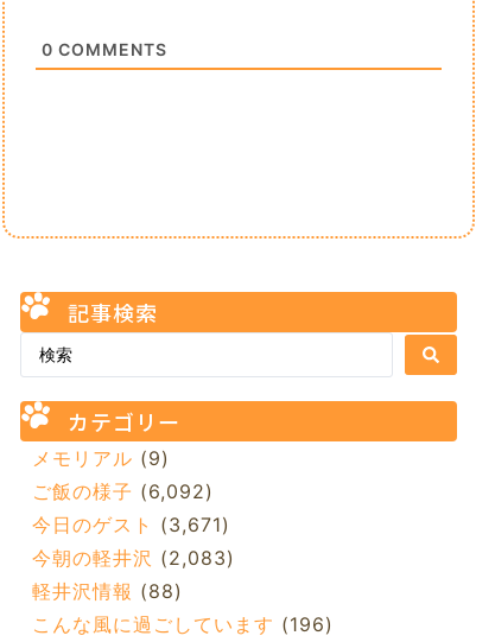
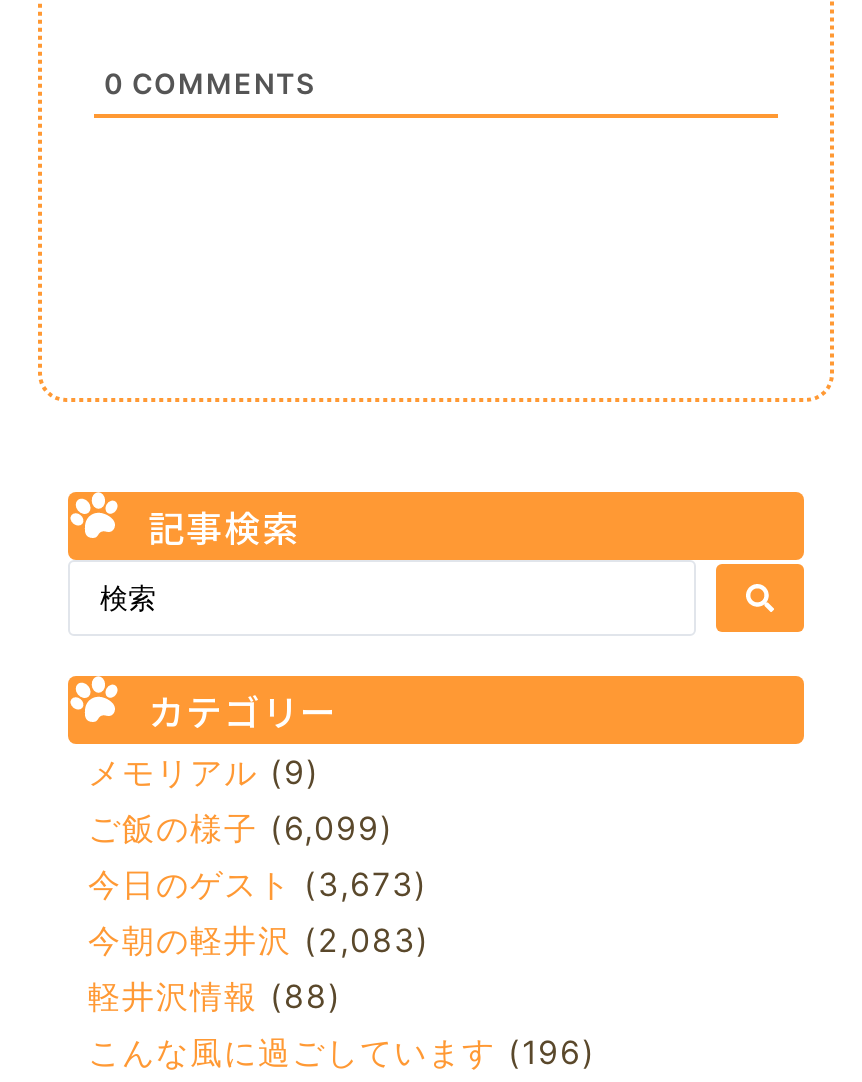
- ご飯の様子(6,092)
+ ご飯の様子(6,099)

- 今日のゲスト(3,671)
+ 今日のゲスト(3,673)
